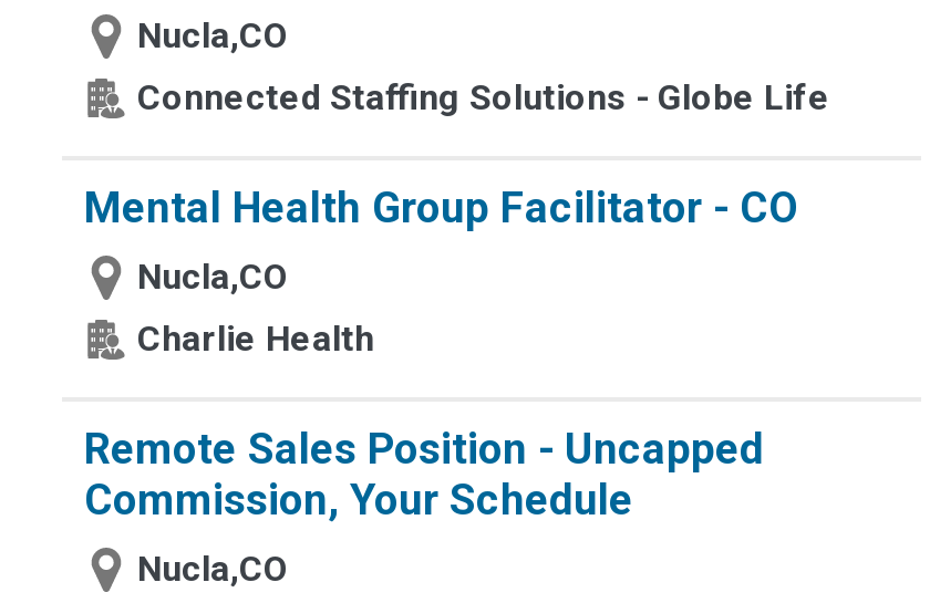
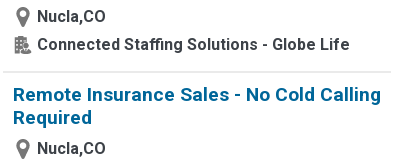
- Mental Health Group Facilitator - CO
- Nucla,CO
- Charlie Health
- Remote Sales Position - Uncapped
- Commission, Your Schedule
+ Remote Insurance Sales - No Cold Calling
+ Required
